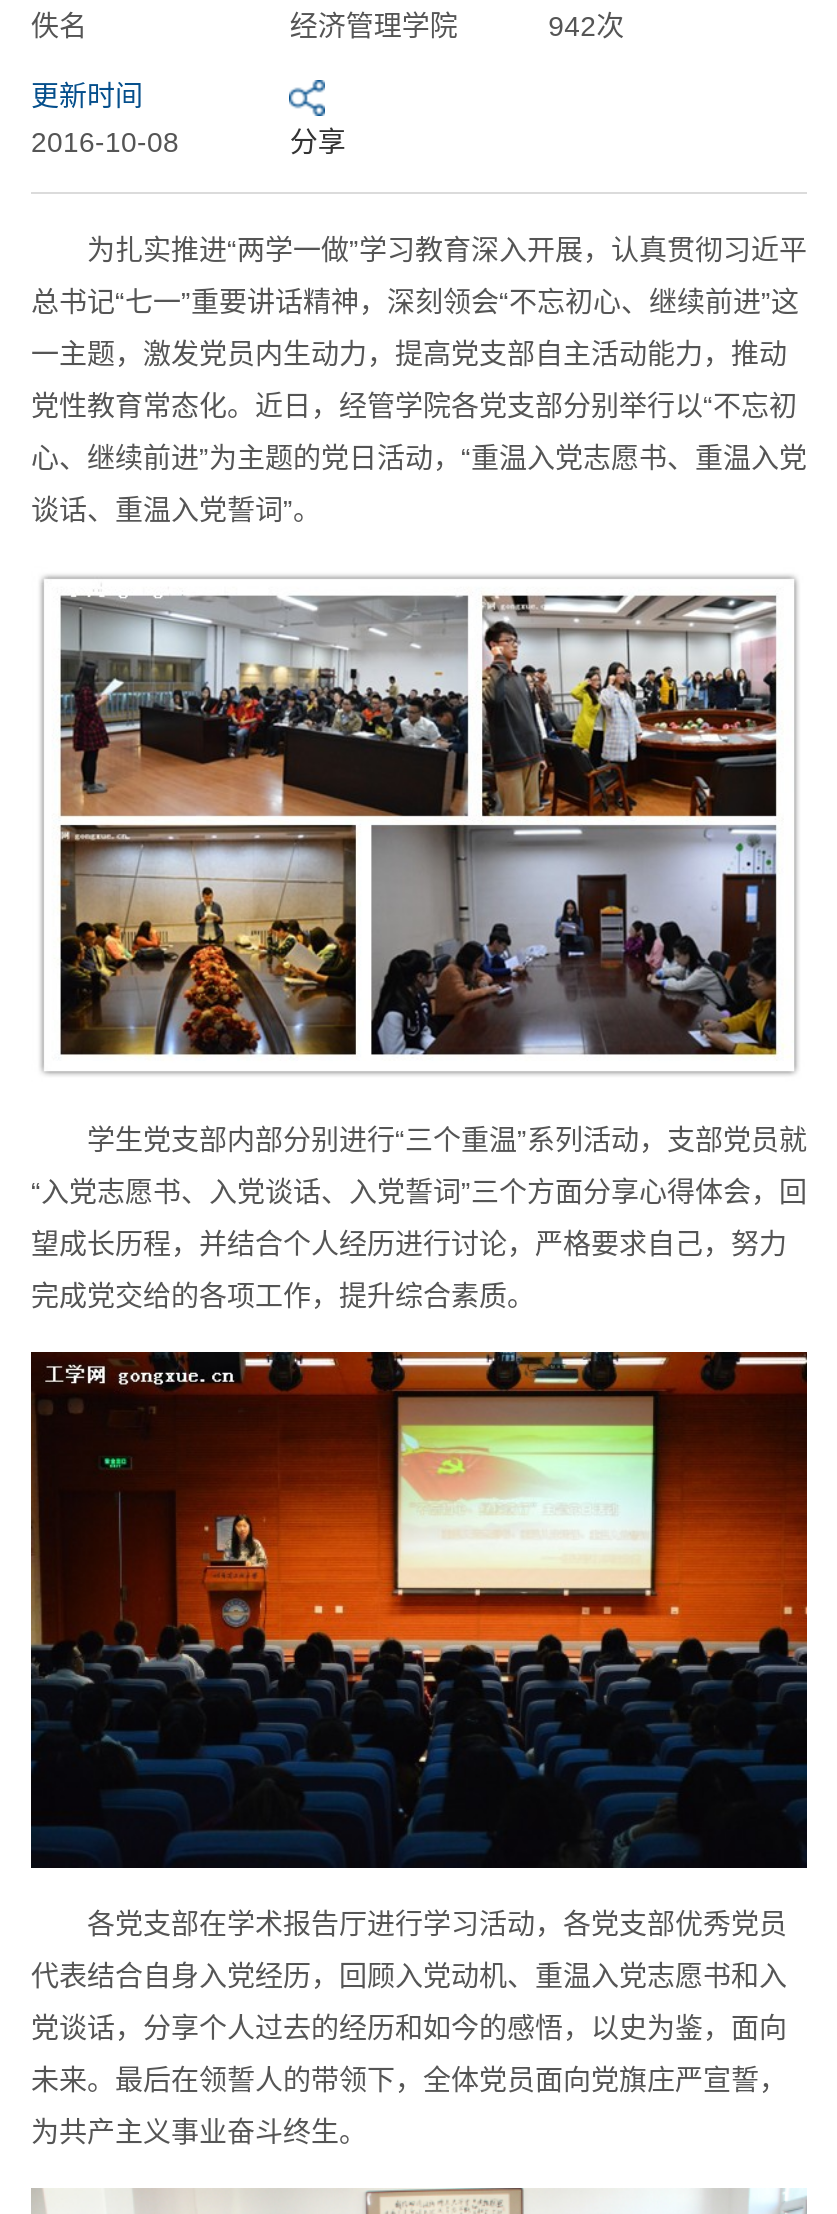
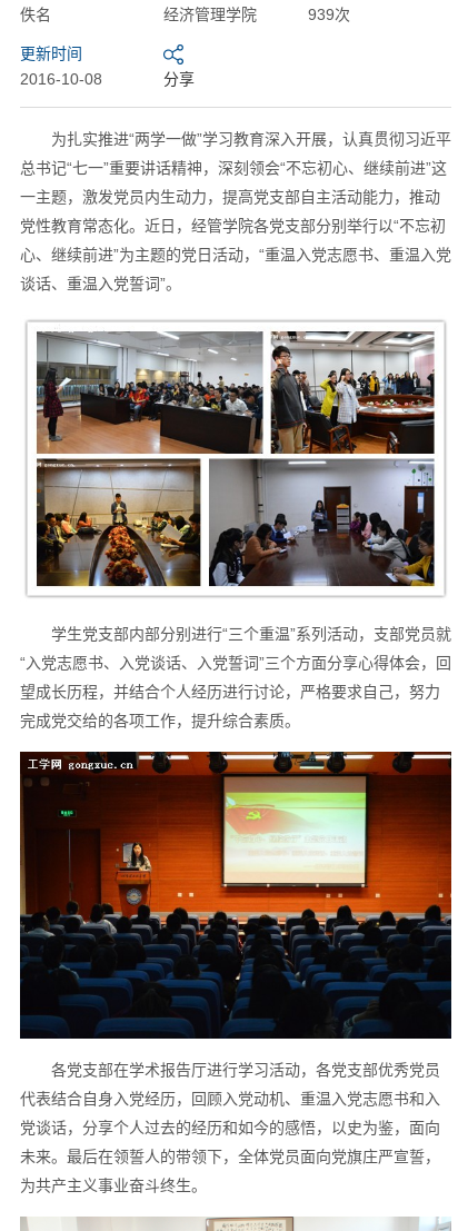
- 942次
+ 939次
